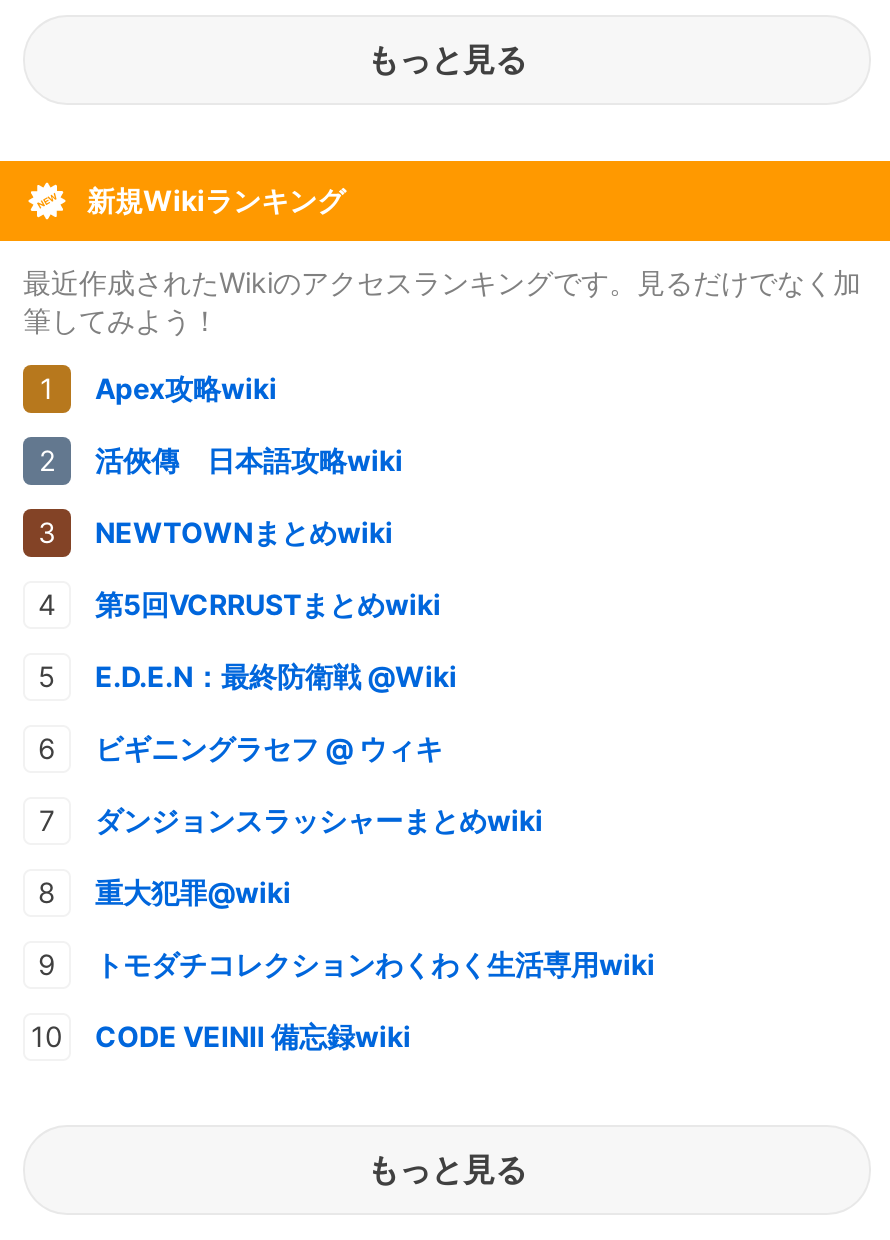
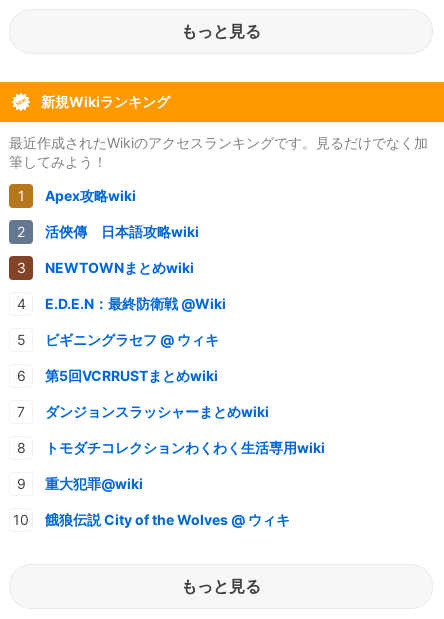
moved down: 第5回VCRRUSTまとめwiki

moved up: E.D.E.N：最終防衛戦 @Wiki | ビギニングラセフ @ ウィキ

moved down: 重大犯罪@wiki

moved up: トモダチコレクションわくわく生活専用wiki

- CODE VEINⅡ 備忘録wiki
+ 餓狼伝説 City of the Wolves @ ウィキ
